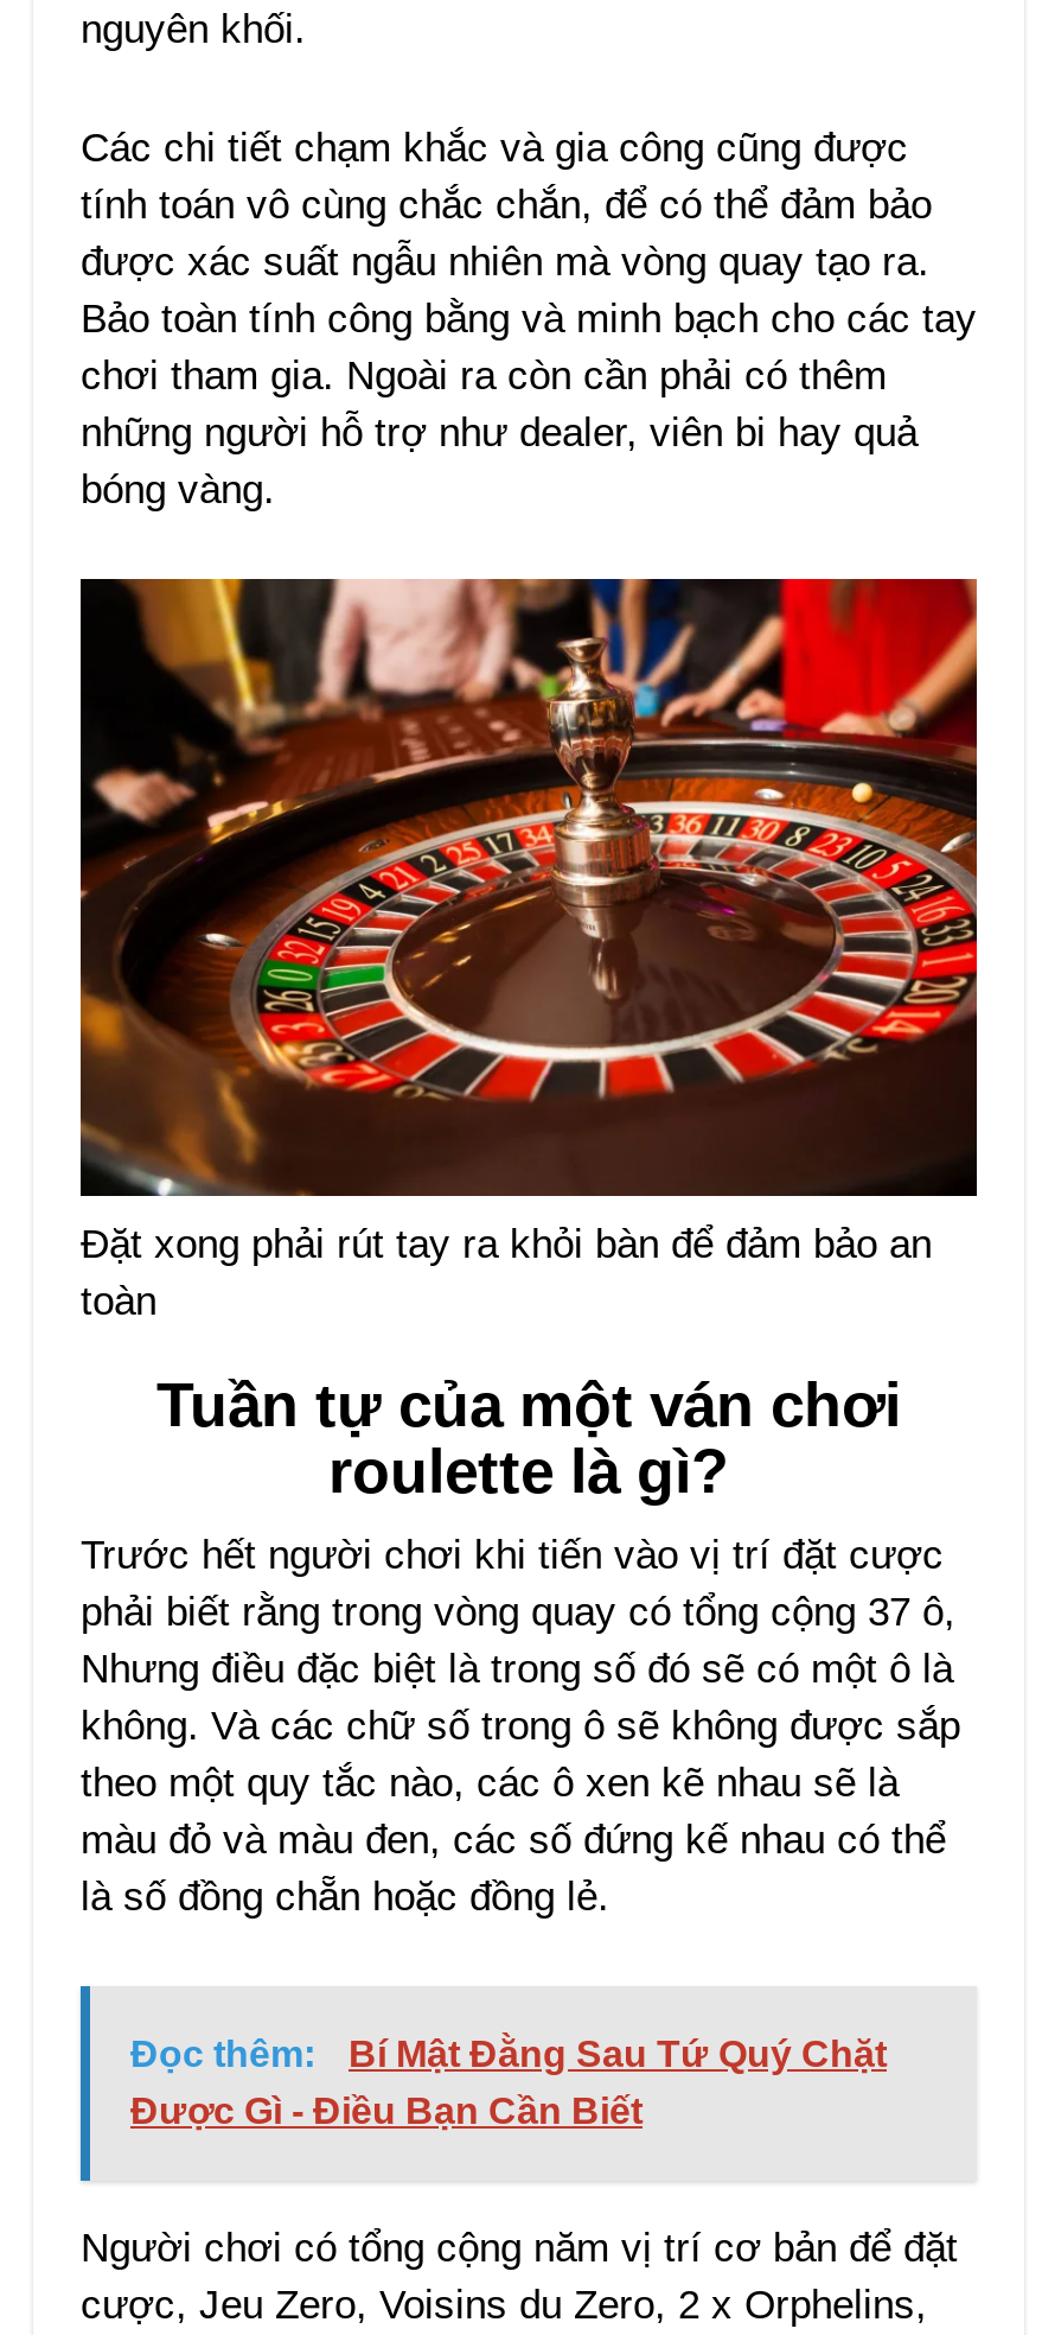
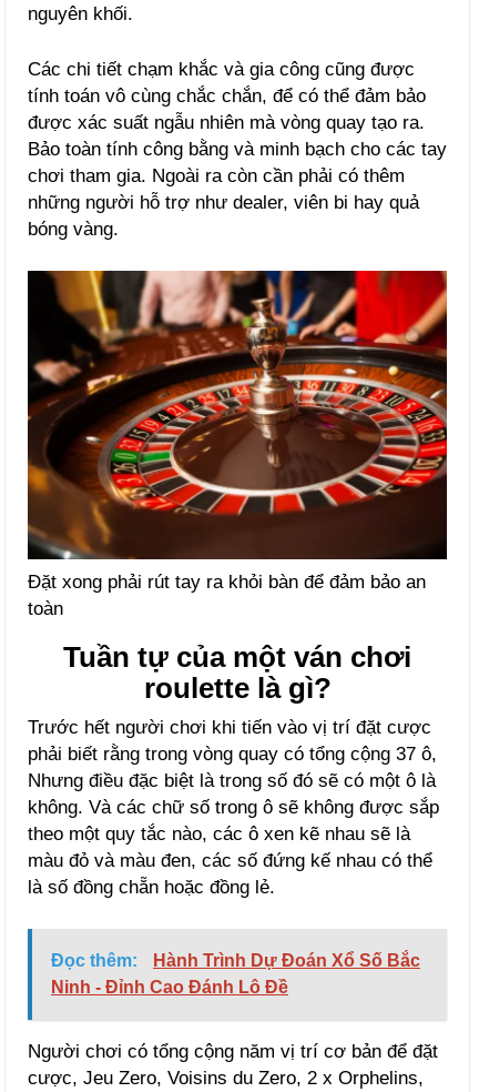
- Đọc thêm: Bí Mật Đằng Sau Tứ Quý Chặt
- Được Gì - Điều Bạn Cần Biết
+ Đọc thêm: Hành Trình Dự Đoán Xổ Số Bắc
+ Ninh - Đỉnh Cao Đánh Lô Đề
